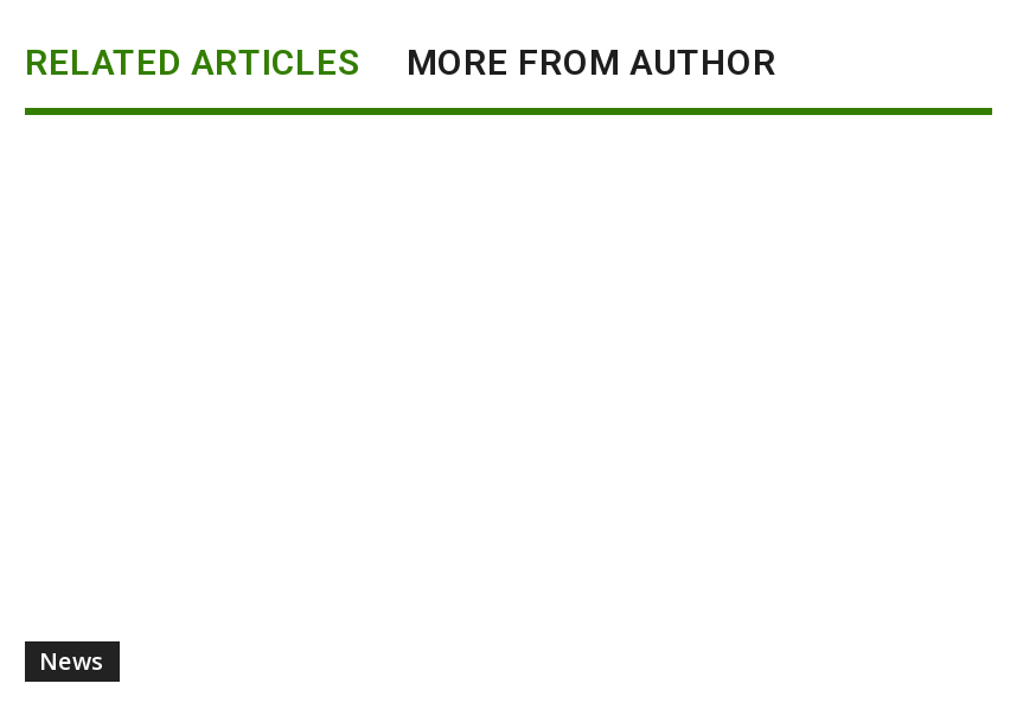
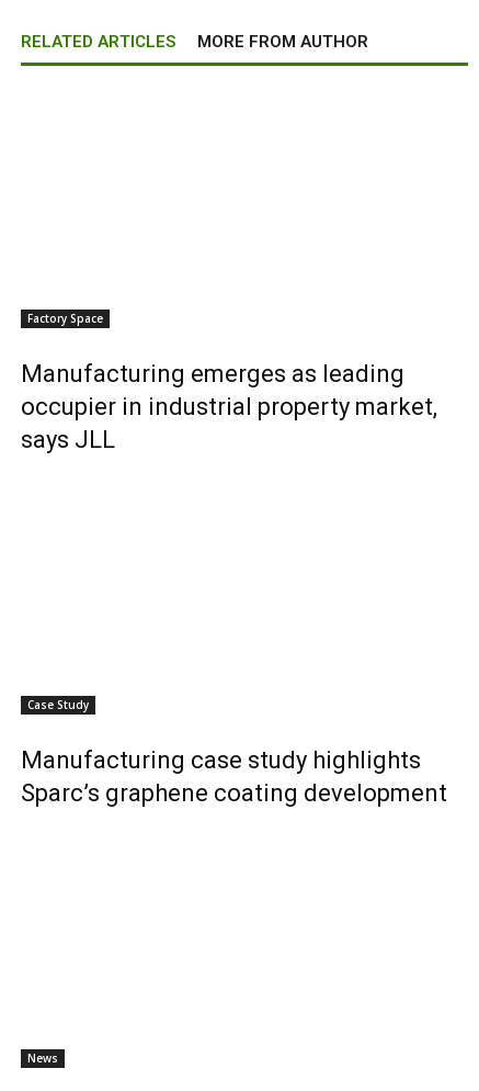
+ Factory Space
+ Manufacturing emerges as leading
+ occupier in industrial property market,
+ says JLL

+ Case Study
+ Manufacturing case study highlights
+ Sparc’s graphene coating development
